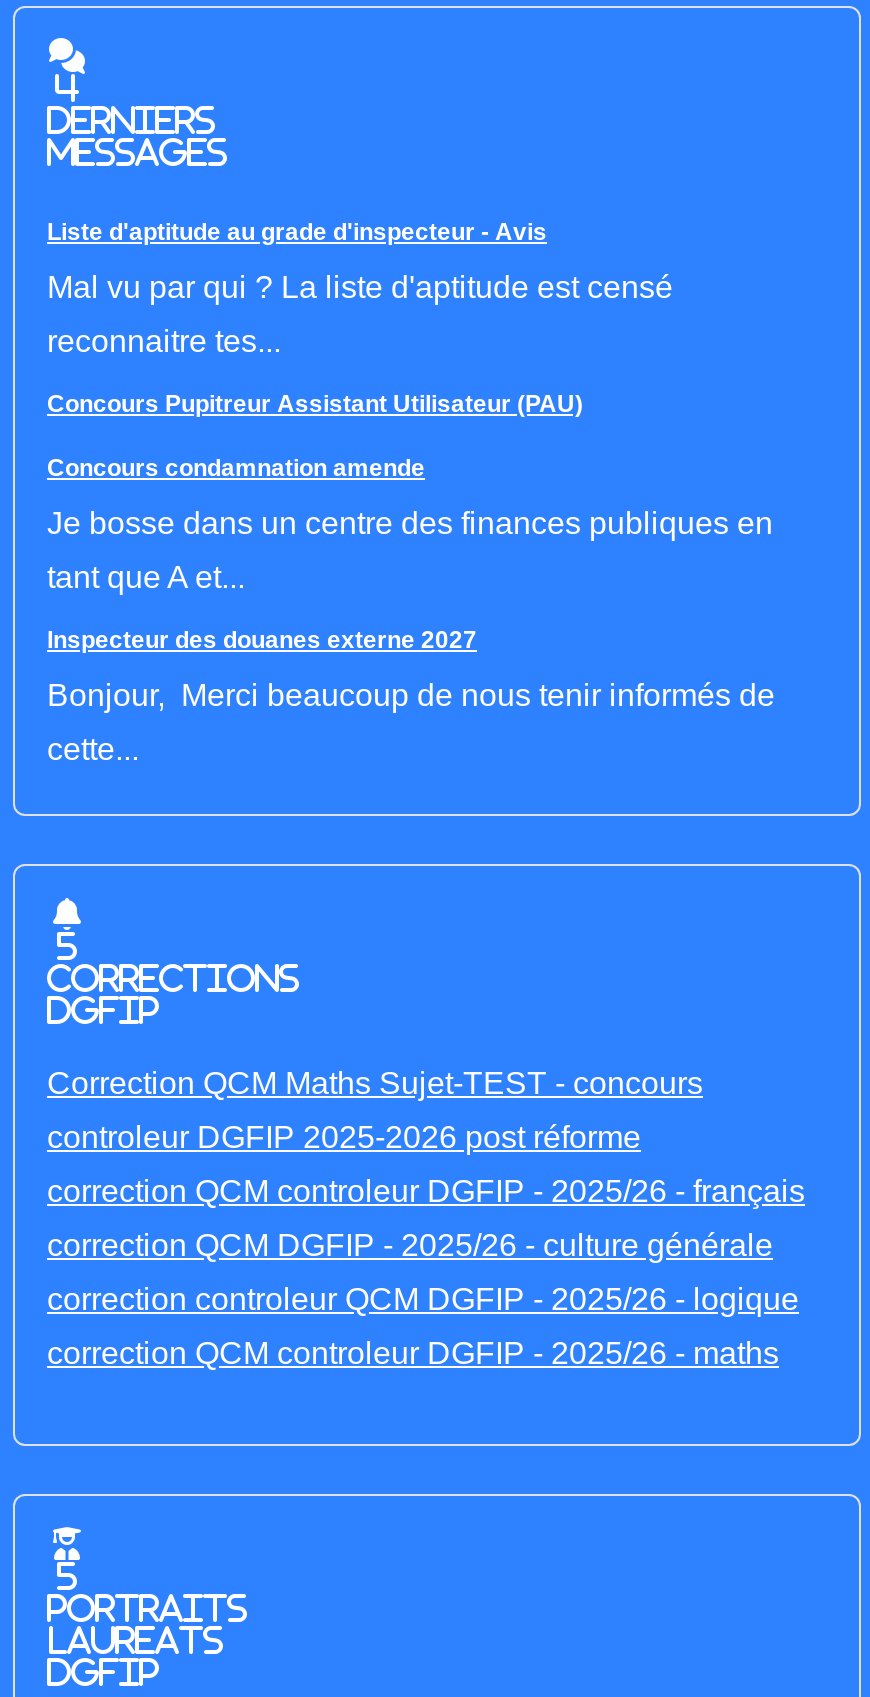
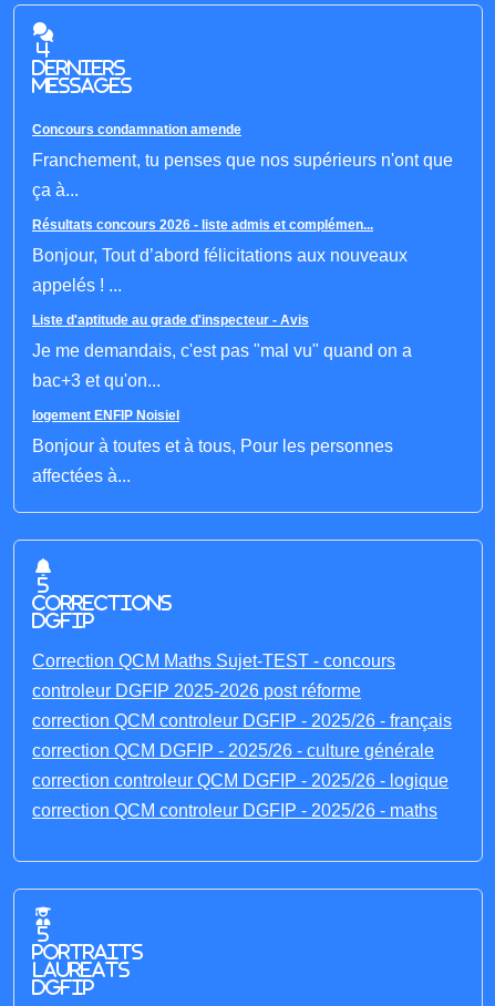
moved down: Liste d'aptitude au grade d'inspecteur - Avis

- Mal vu par qui ? La liste d'aptitude est censé
- reconnaitre tes...
- Concours Pupitreur Assistant Utilisateur (PAU)

moved up: Concours condamnation amende

- Je bosse dans un centre des finances publiques en
- tant que A et...
- Inspecteur des douanes externe 2027
- Bonjour, Merci beaucoup de nous tenir informés de
- cette...
+ Franchement, tu penses que nos supérieurs n'ont que
+ ça à...
+ Résultats concours 2026 - liste admis et complémen...
+ Bonjour, Tout d’abord félicitations aux nouveaux
+ appelés ! ...
+ Je me demandais, c'est pas "mal vu" quand on a
+ bac+3 et qu'on...
+ logement ENFIP Noisiel
+ Bonjour à toutes et à tous, Pour les personnes
+ affectées à...
